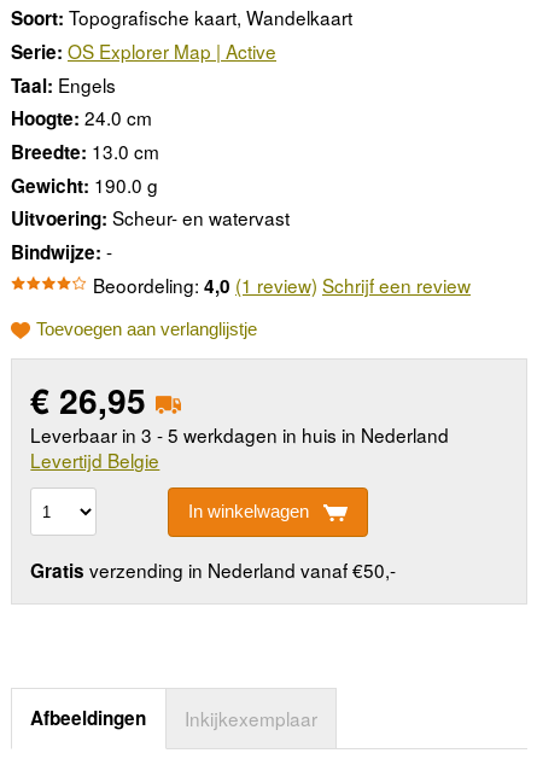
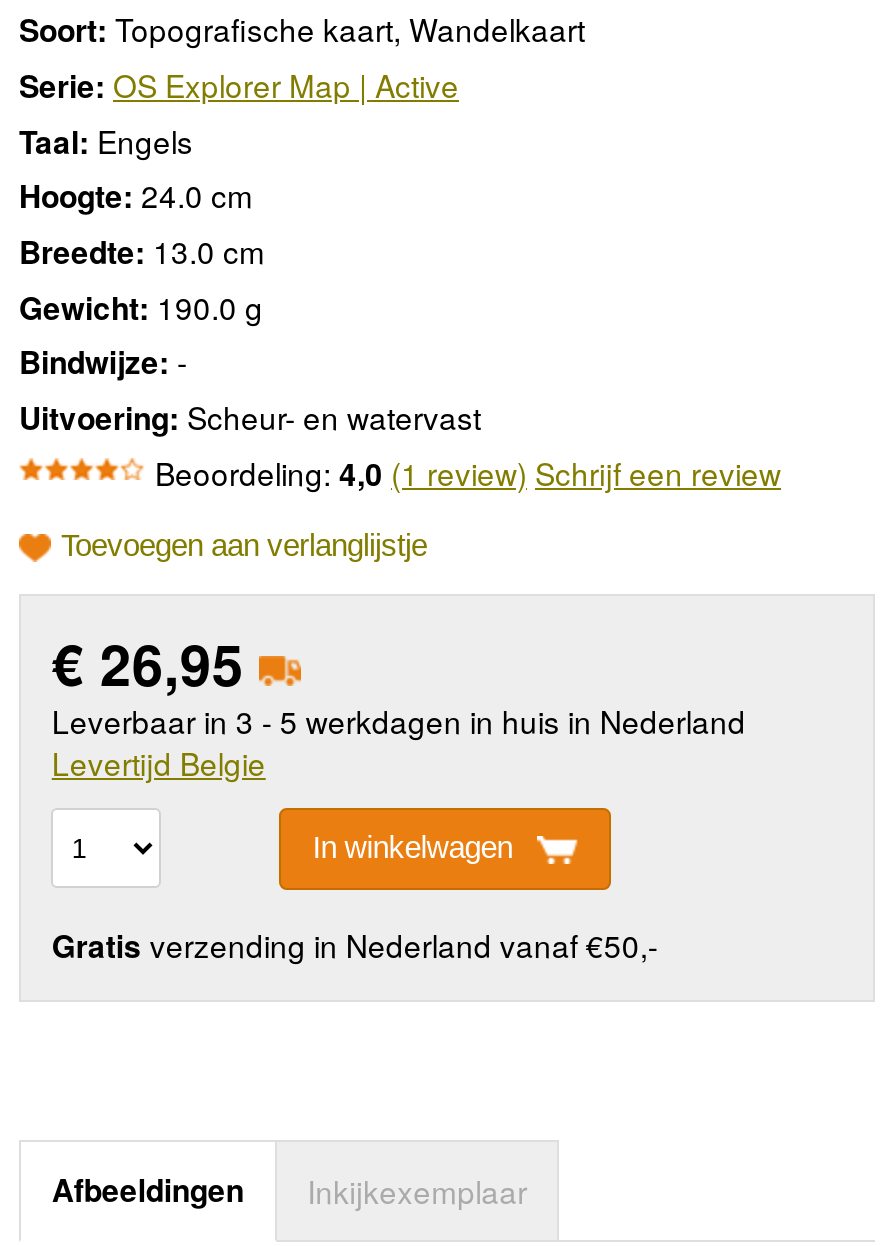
moved down: Uitvoering: Scheur- en watervast

moved up: Bindwijze: -
